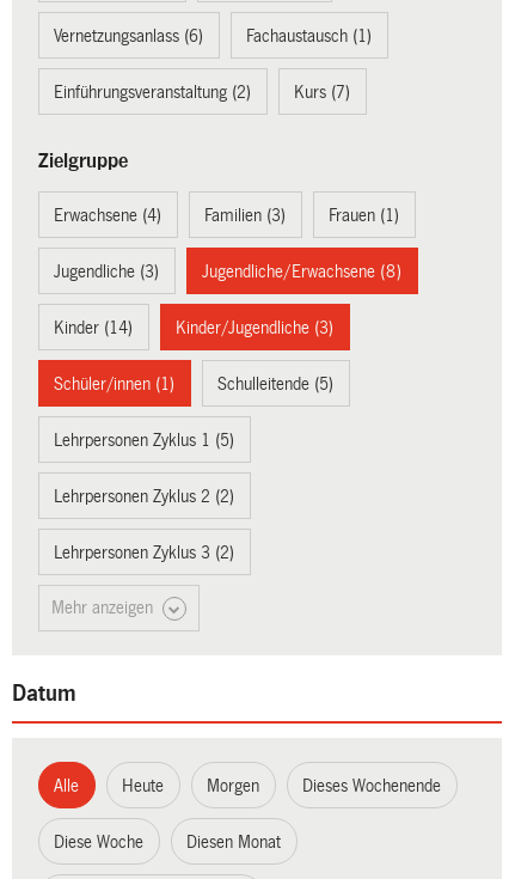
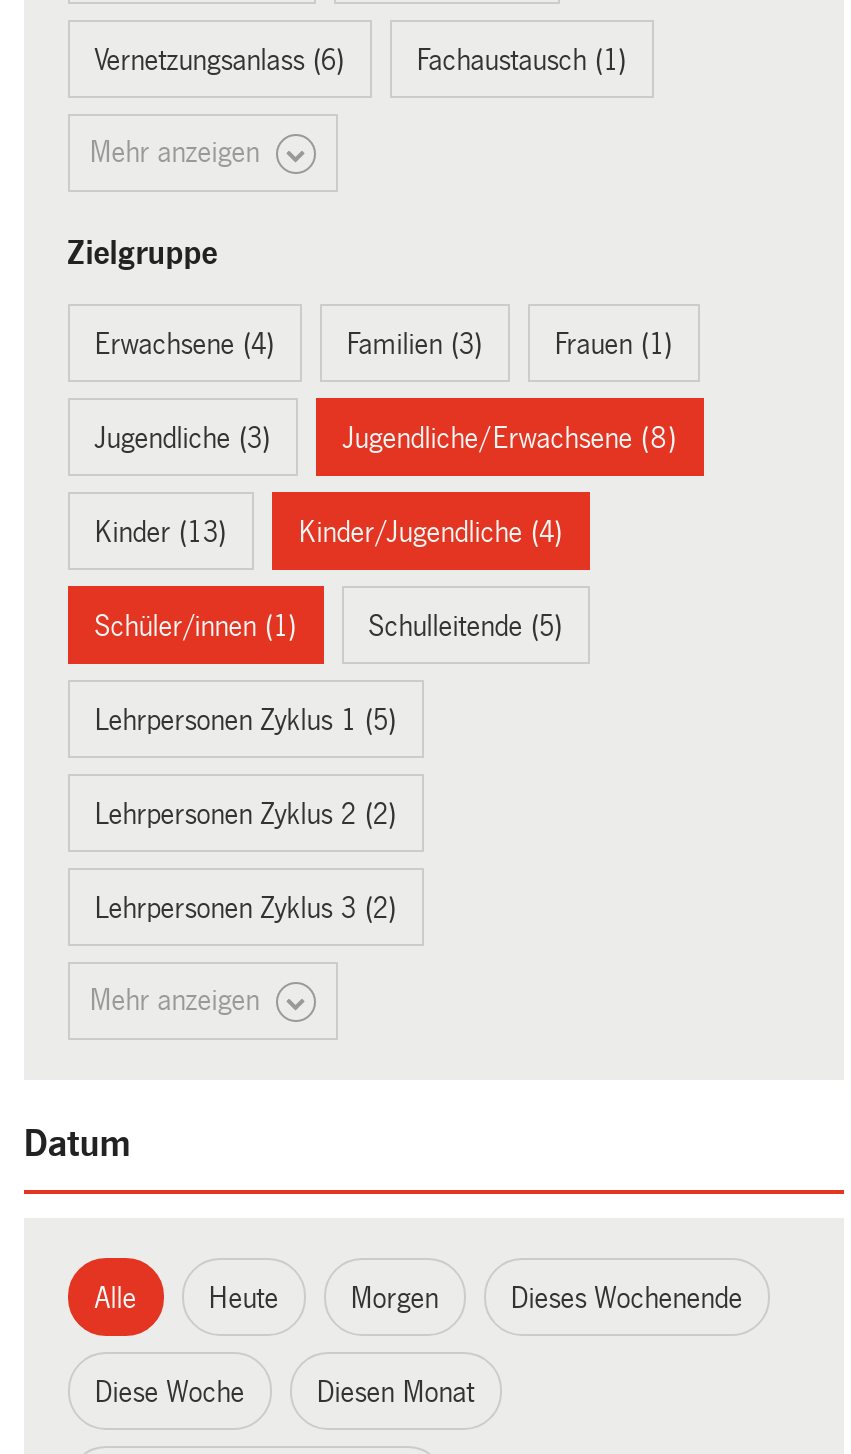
- Einführungsveranstaltung (2)
- Kurs (7)
+ Mehr anzeigen

- Kinder (14)
+ Kinder (13)

- Kinder/Jugendliche (3)
+ Kinder/Jugendliche (4)
